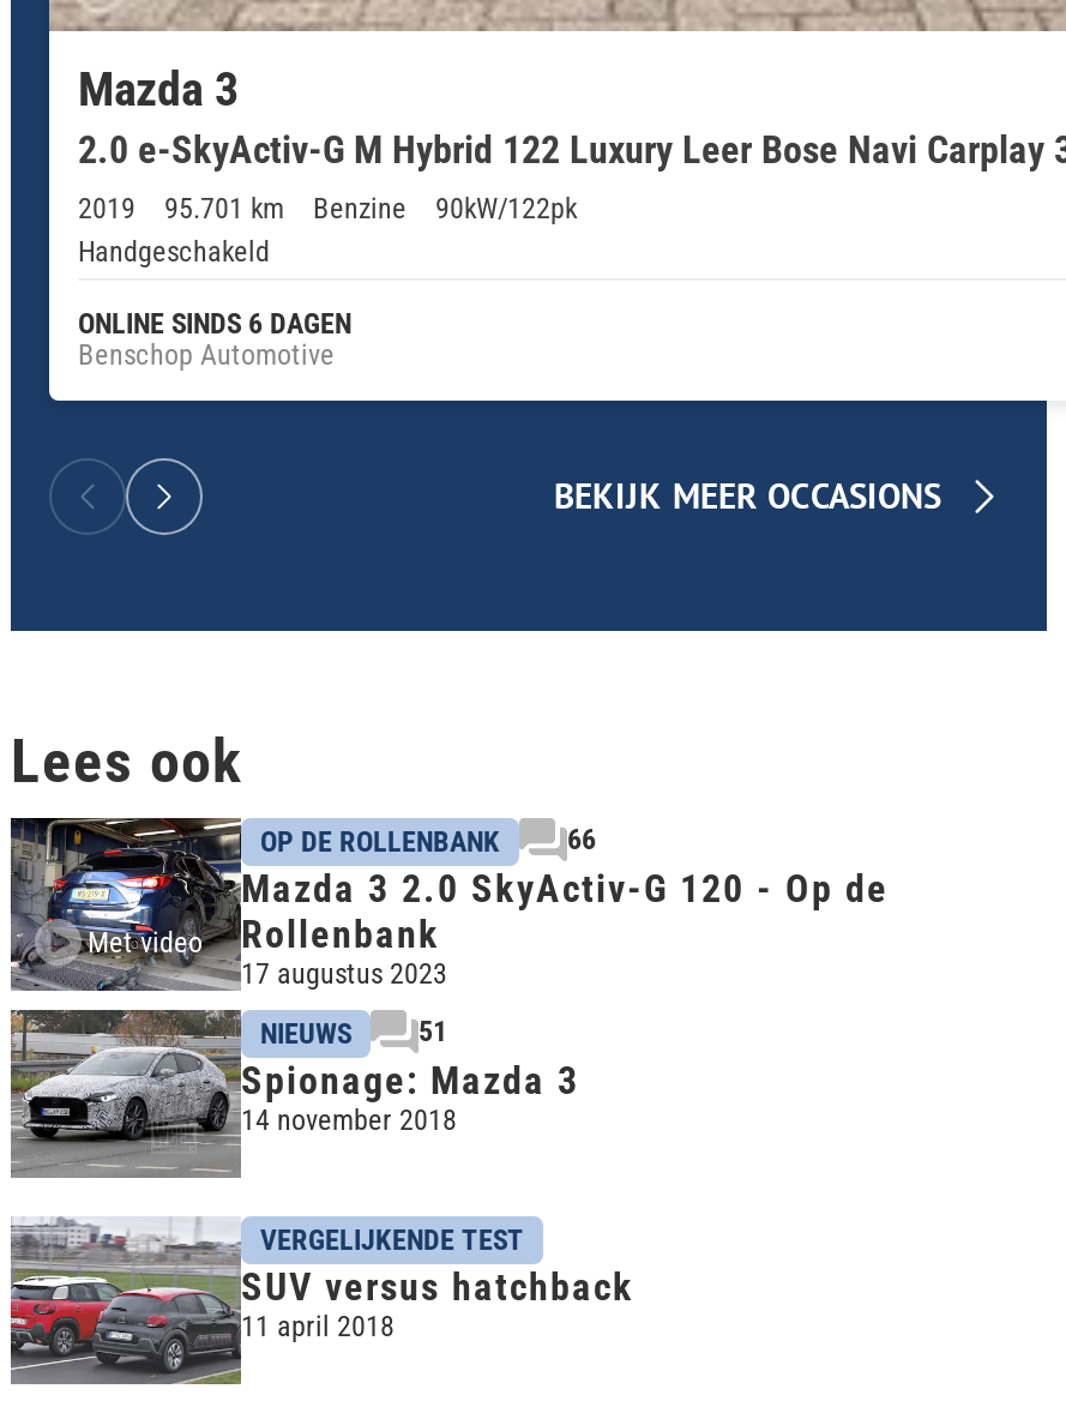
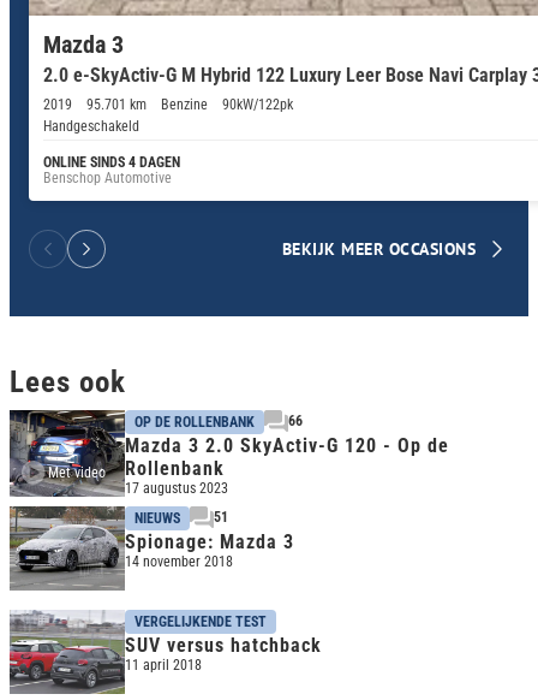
- ONLINE SINDS 6 DAGEN
+ ONLINE SINDS 4 DAGEN
